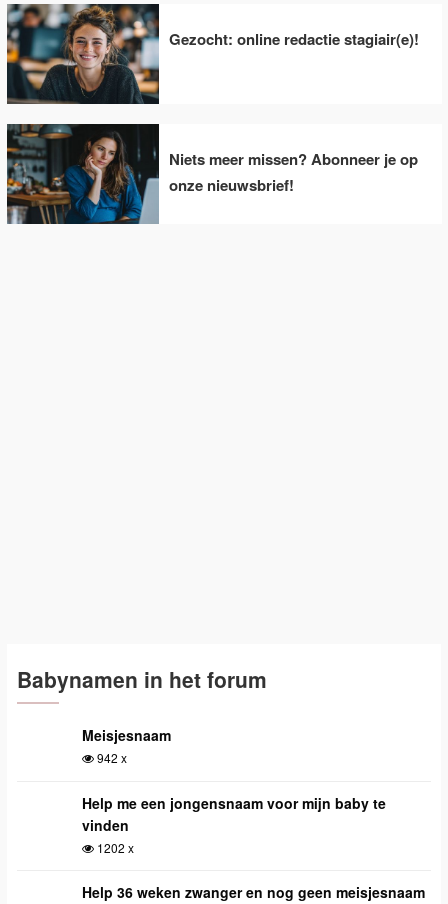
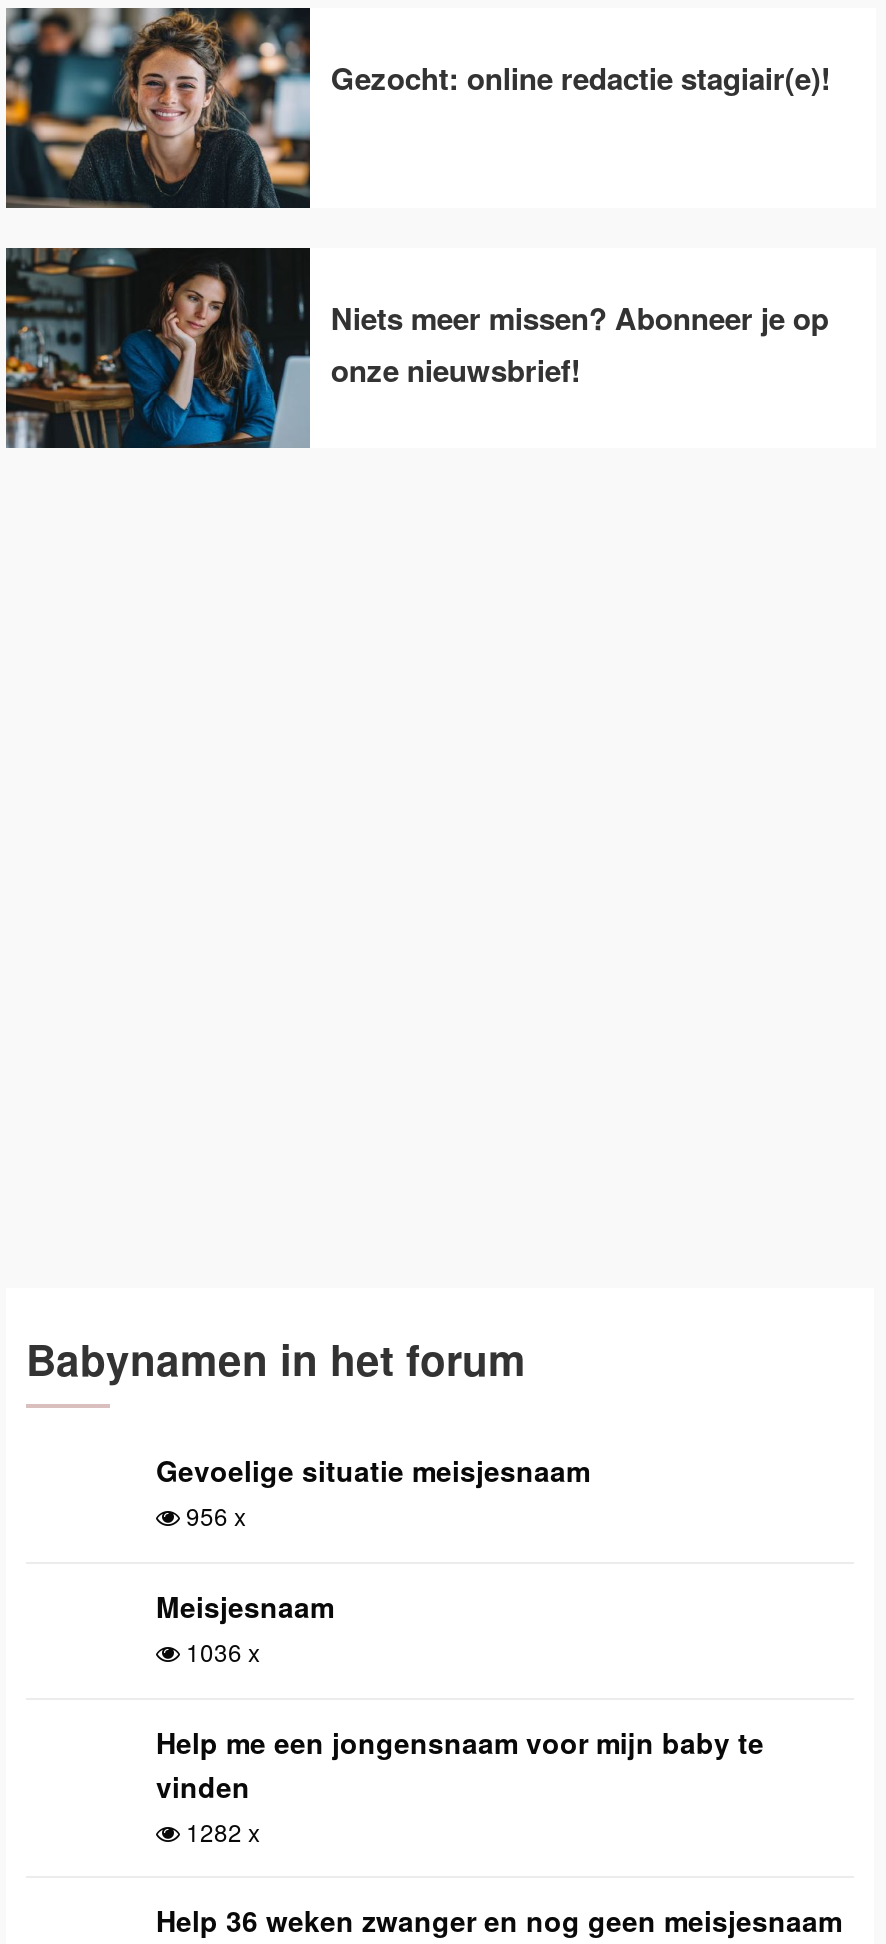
+ Gevoelige situatie meisjesnaam
+ 956 x

- 942 x
+ 1036 x

- 1202 x
+ 1282 x
